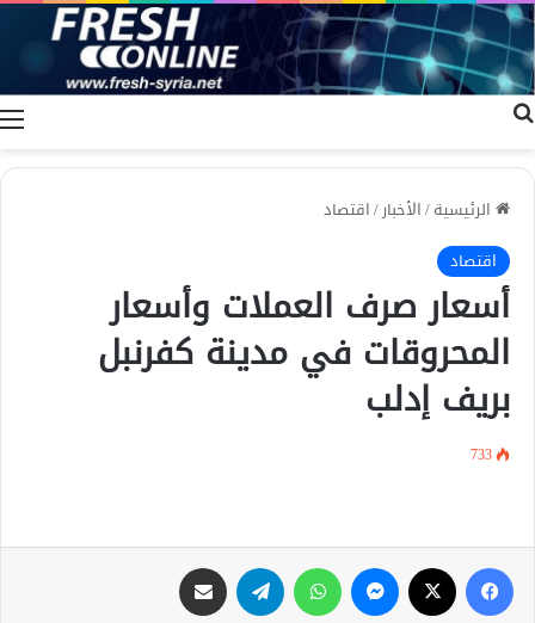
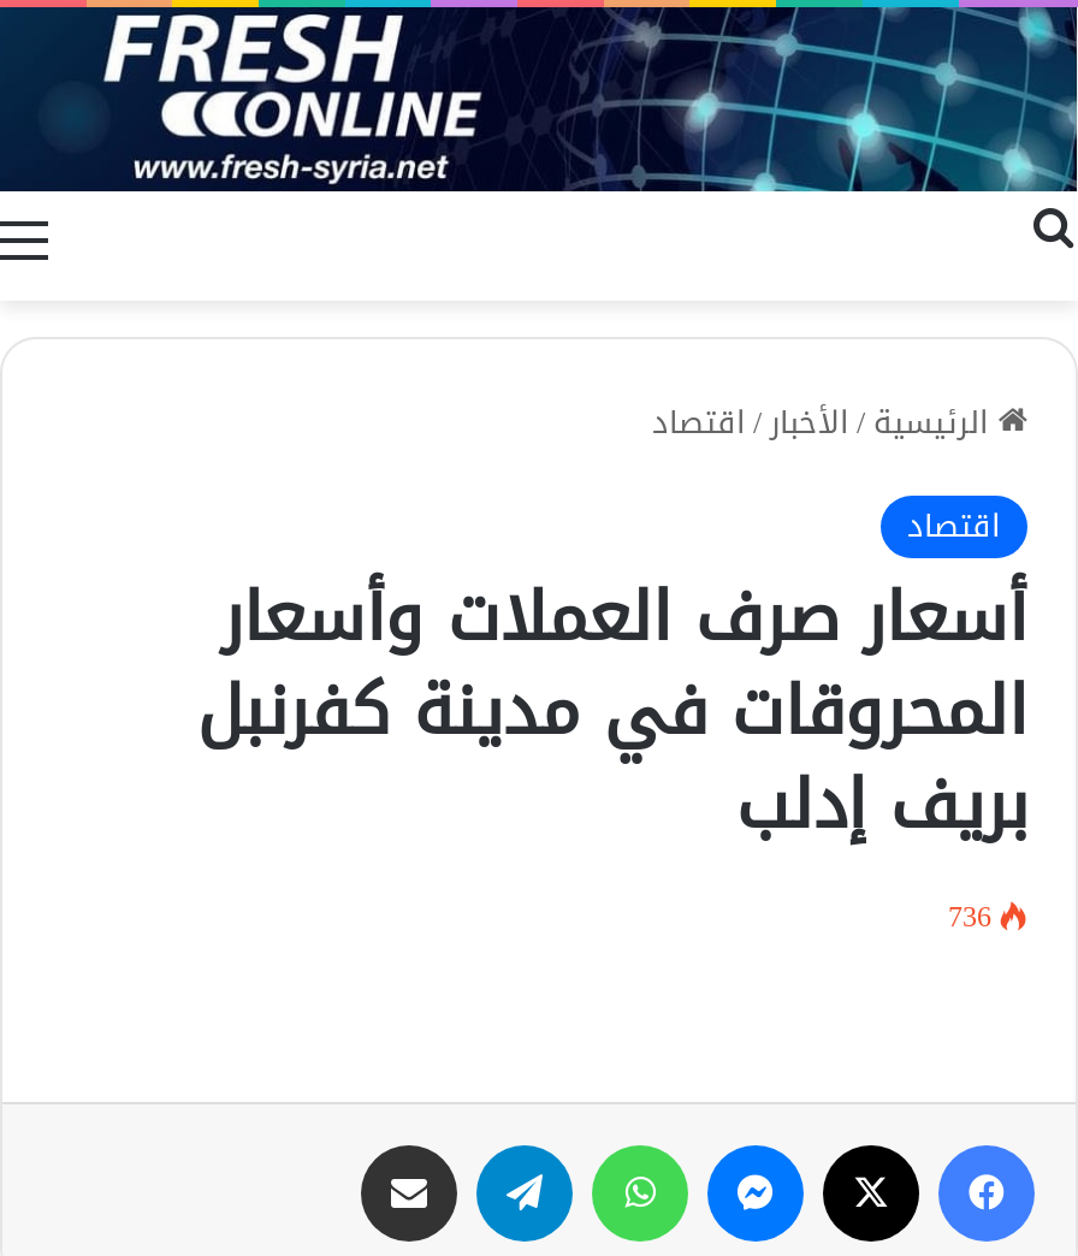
- 733
+ 736
